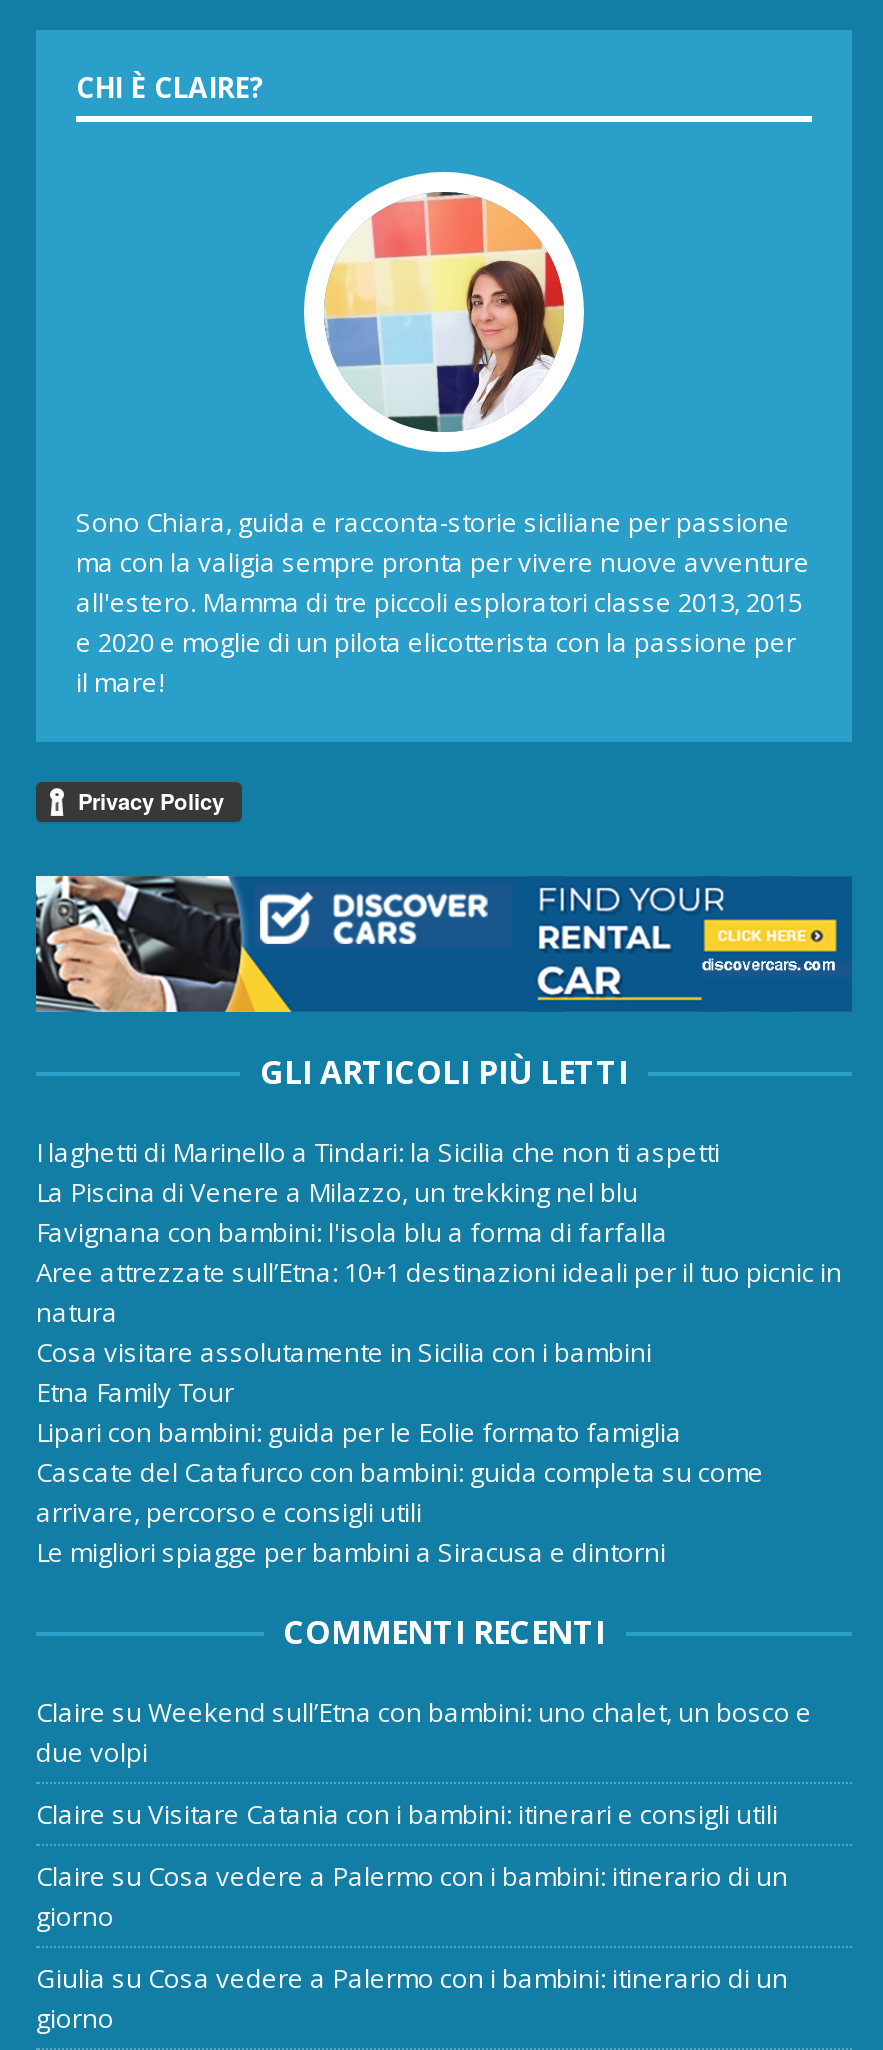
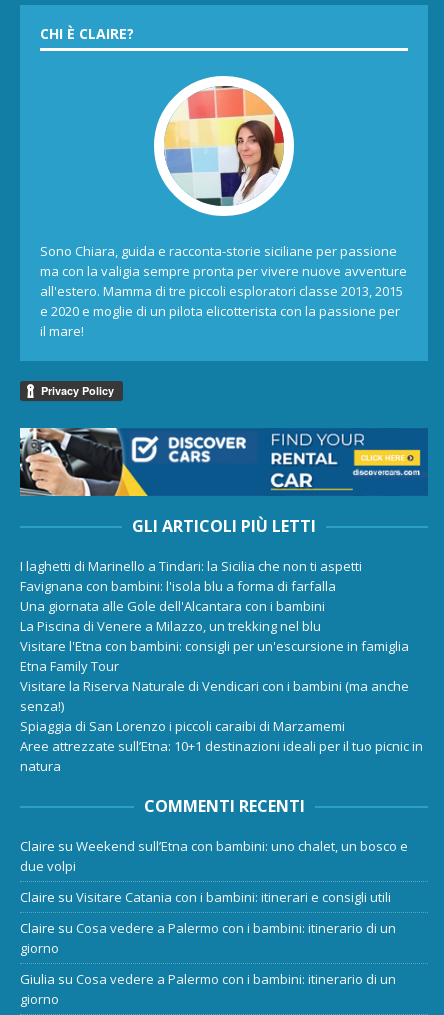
moved down: La Piscina di Venere a Milazzo, un trekking nel blu

moved up: Favignana con bambini: l'isola blu a forma di farfalla

+ Una giornata alle Gole dell'Alcantara con i bambini
+ Visitare l'Etna con bambini: consigli per un'escursione in famiglia
+ Visitare la Riserva Naturale di Vendicari con i bambini (ma anche
+ senza!)
+ Spiaggia di San Lorenzo i piccoli caraibi di Marzamemi

moved down: Aree attrezzate sull’Etna: 10+1 destinazioni ideali per il tuo picnic in | natura

- Cosa visitare assolutamente in Sicilia con i bambini
- Lipari con bambini: guida per le Eolie formato famiglia
- Cascate del Catafurco con bambini: guida completa su come
- arrivare, percorso e consigli utili
- Le migliori spiagge per bambini a Siracusa e dintorni

moved up: Etna Family Tour
